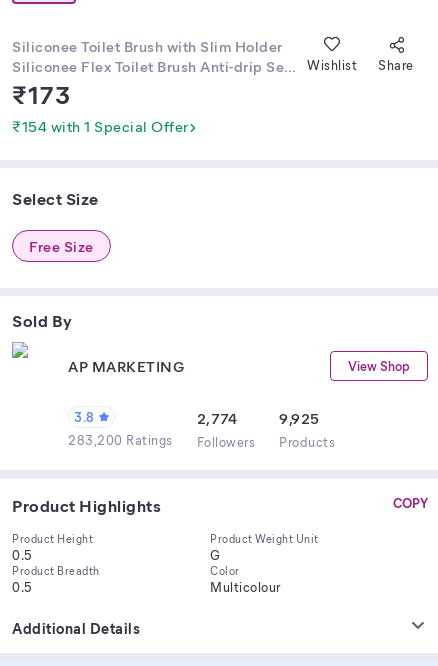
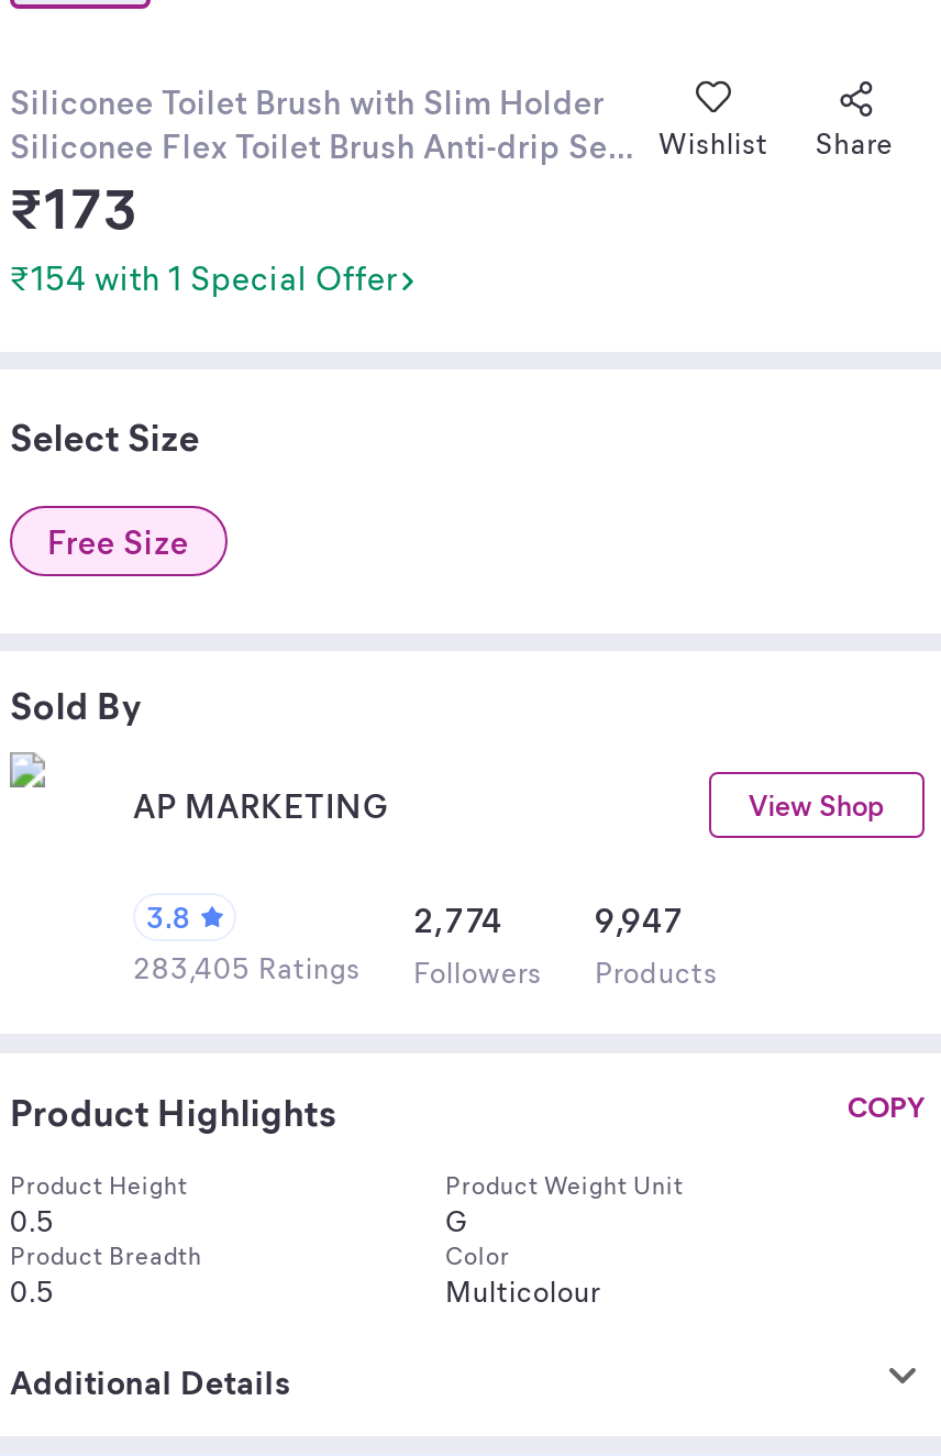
- 9,925
+ 9,947

- 283,200 Ratings Followers Products
+ 283,405 Ratings Followers Products
